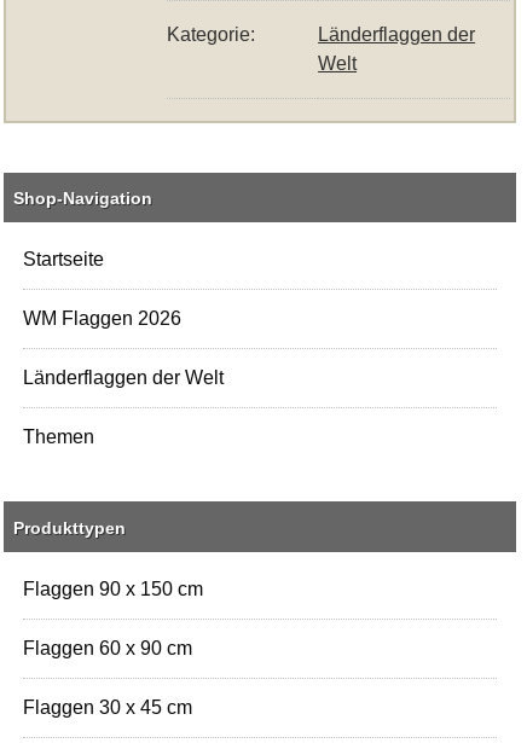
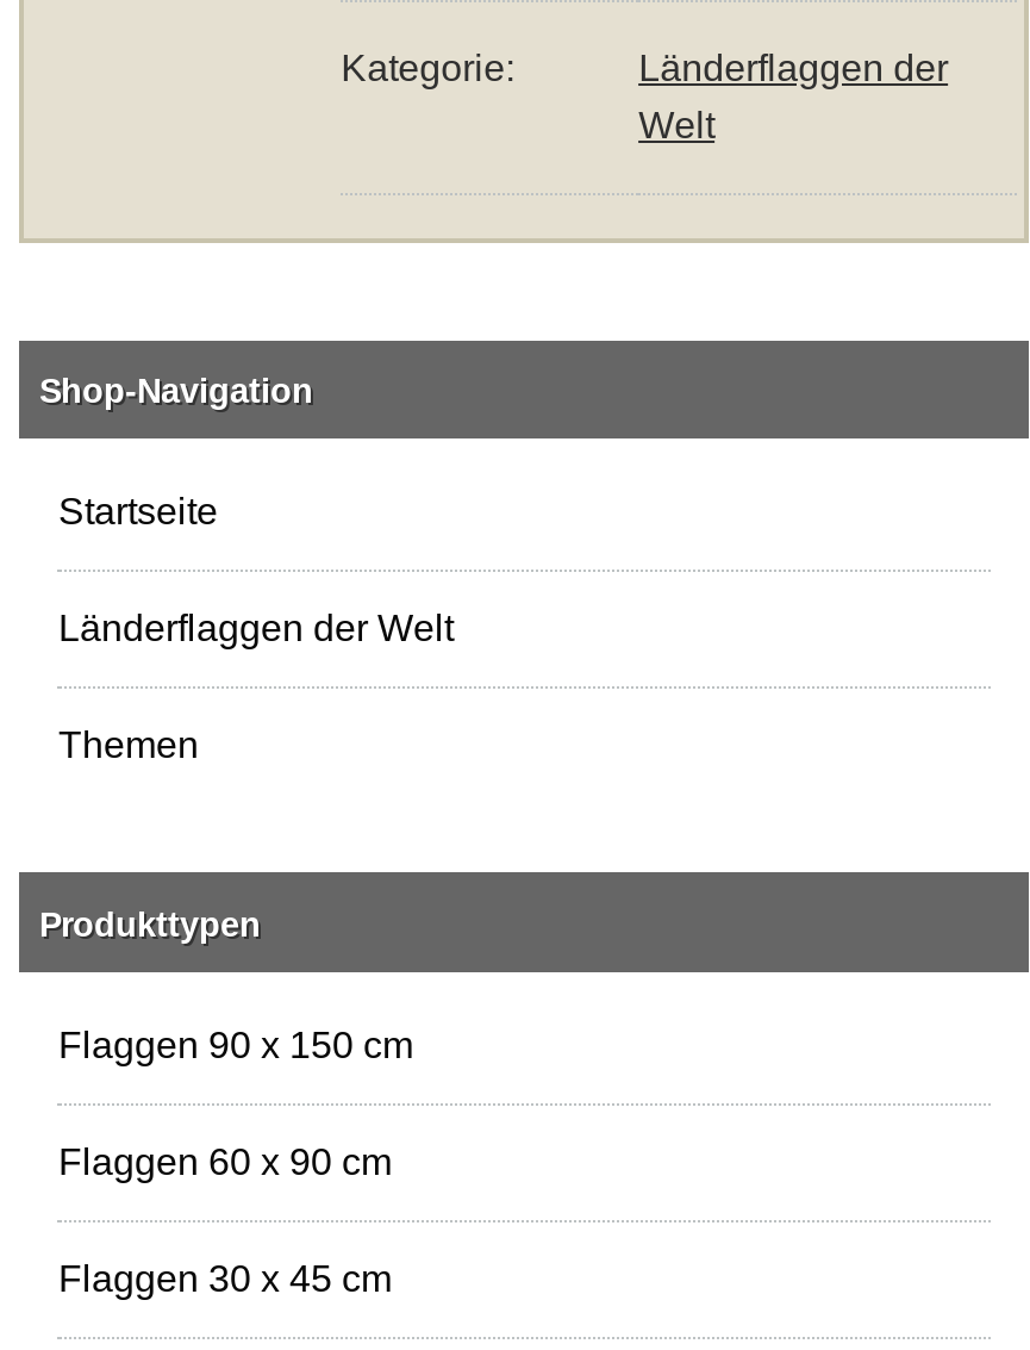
- WM Flaggen 2026
